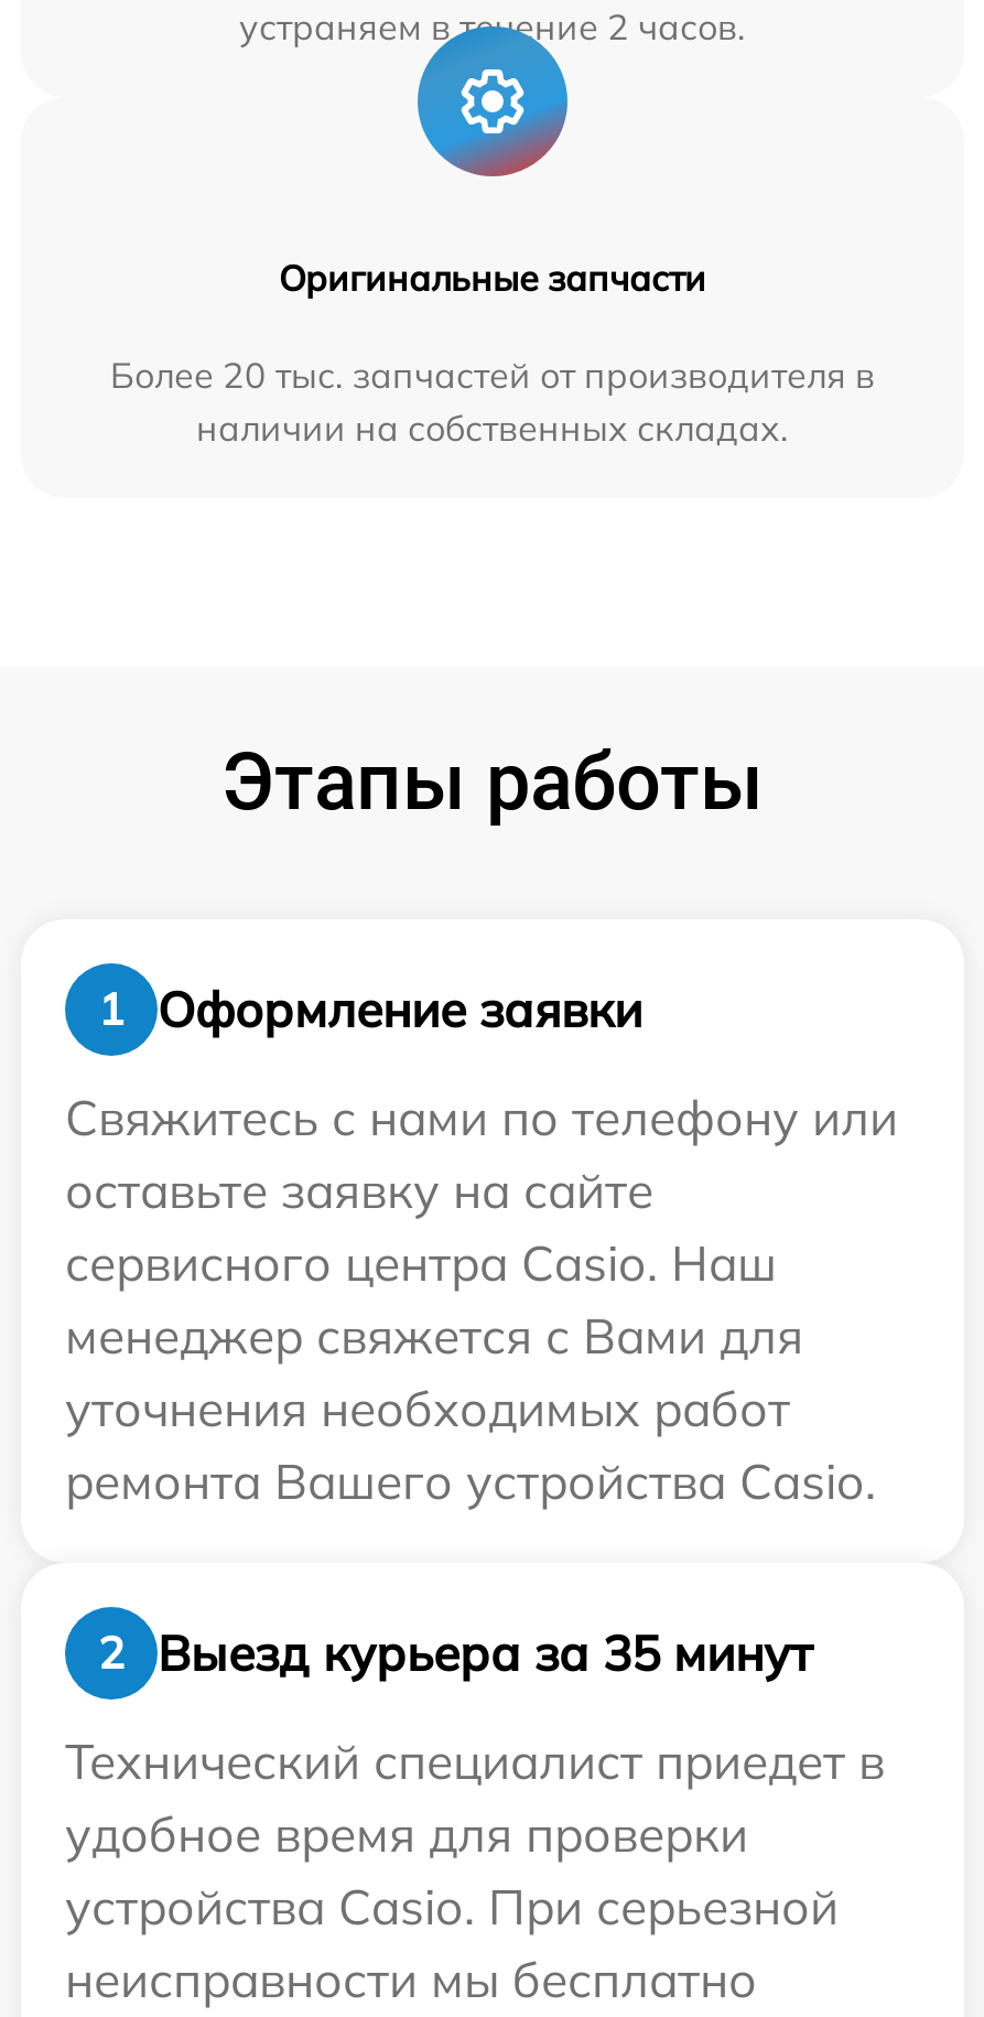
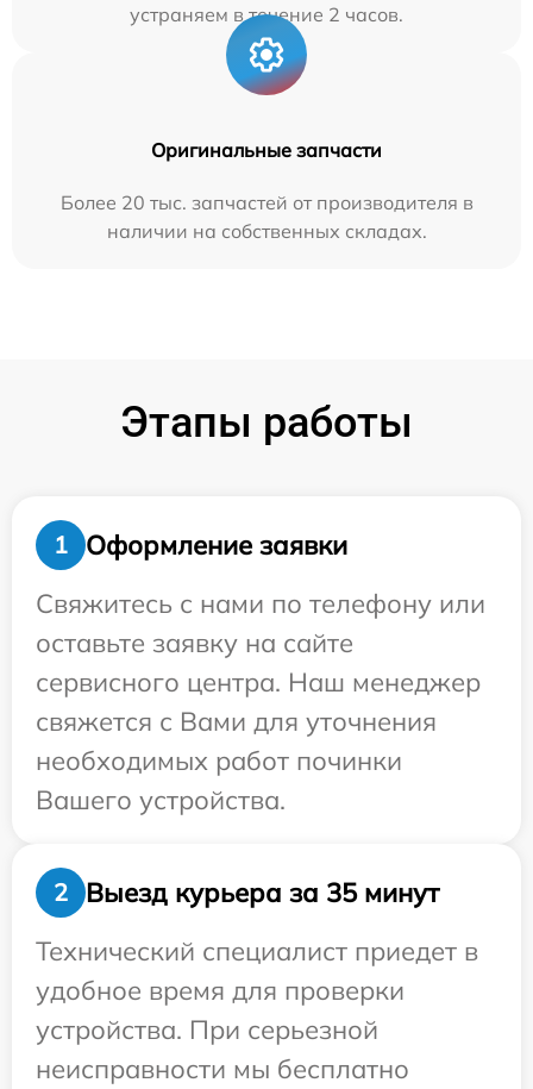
- сервисного центра Casio. Наш
- менеджер свяжется с Вами для
- уточнения необходимых работ
- ремонта Вашего устройства Casio.
+ сервисного центра. Наш менеджер
+ свяжется с Вами для уточнения
+ необходимых работ починки
+ Вашего устройства.

- устройства Casio. При серьезной
+ устройства. При серьезной
